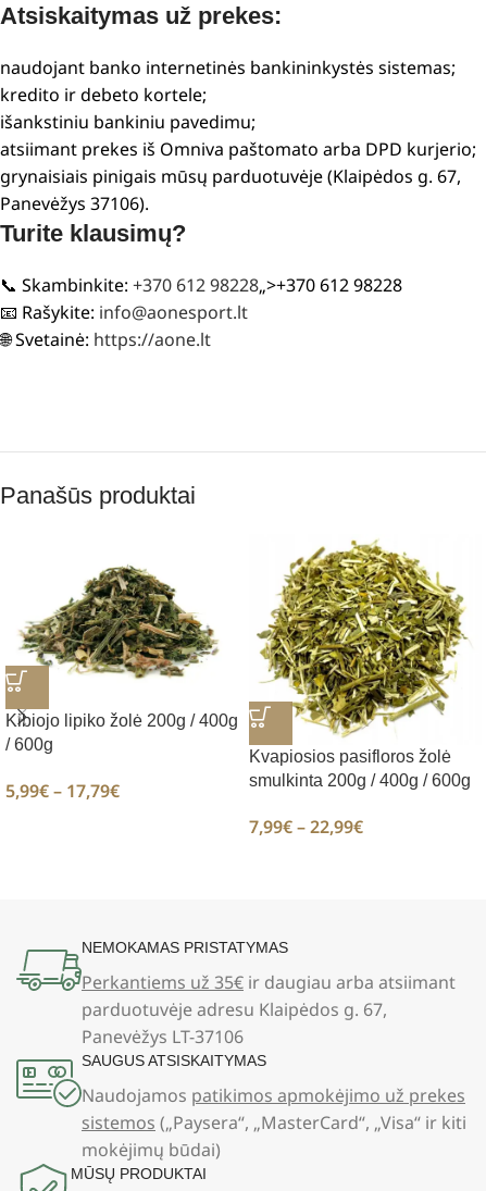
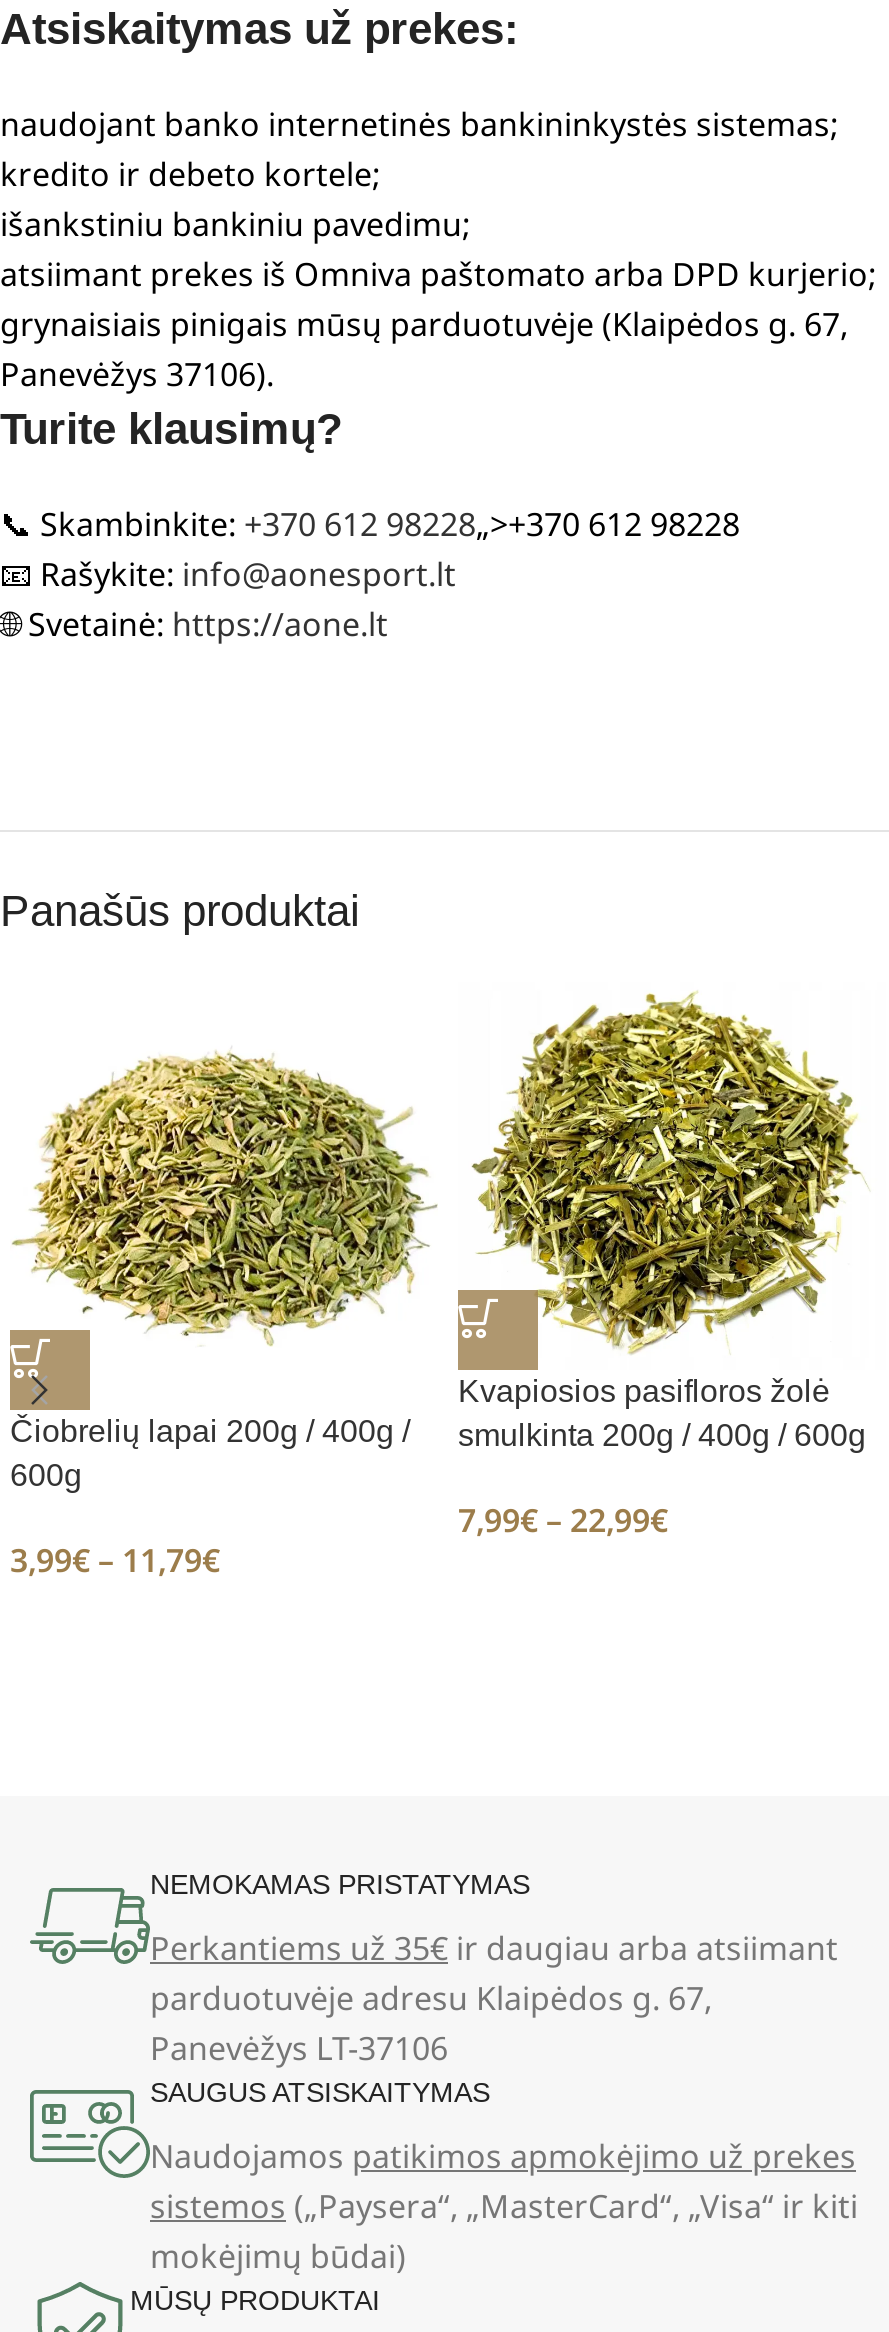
- [image]
+ [image]

- Kibiojo lipiko žolė 200g / 400g
- / 600g
+ Čiobrelių lapai 200g / 400g /
+ 600g

- 5,99€ – 17,79€
+ 3,99€ – 11,79€
